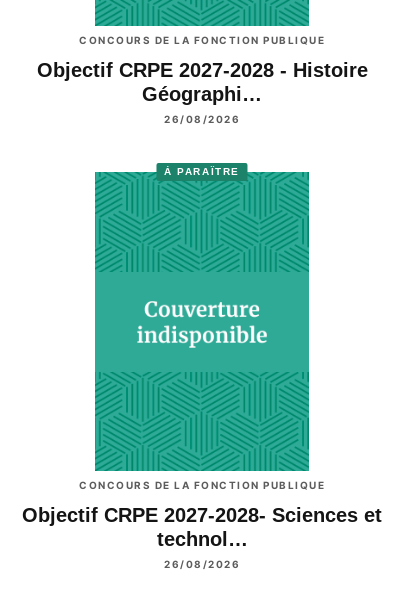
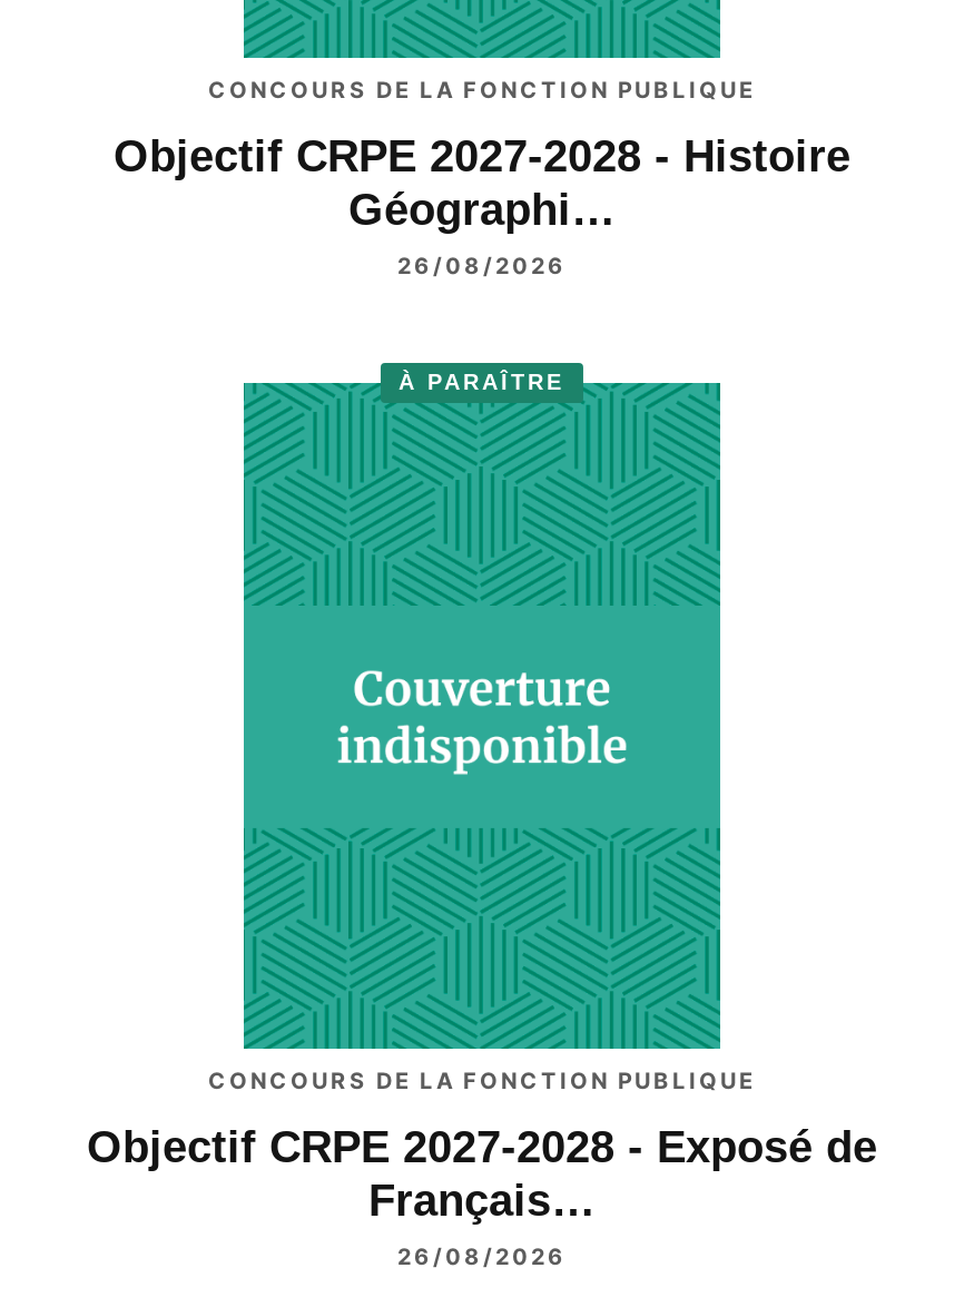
- Objectif CRPE 2027-2028- Sciences et
- technol…
+ Objectif CRPE 2027-2028 - Exposé de
+ Français…
